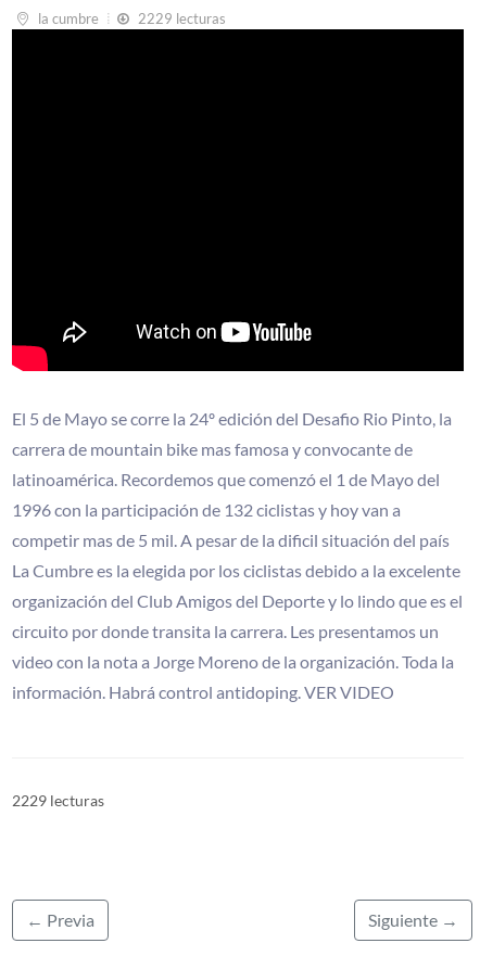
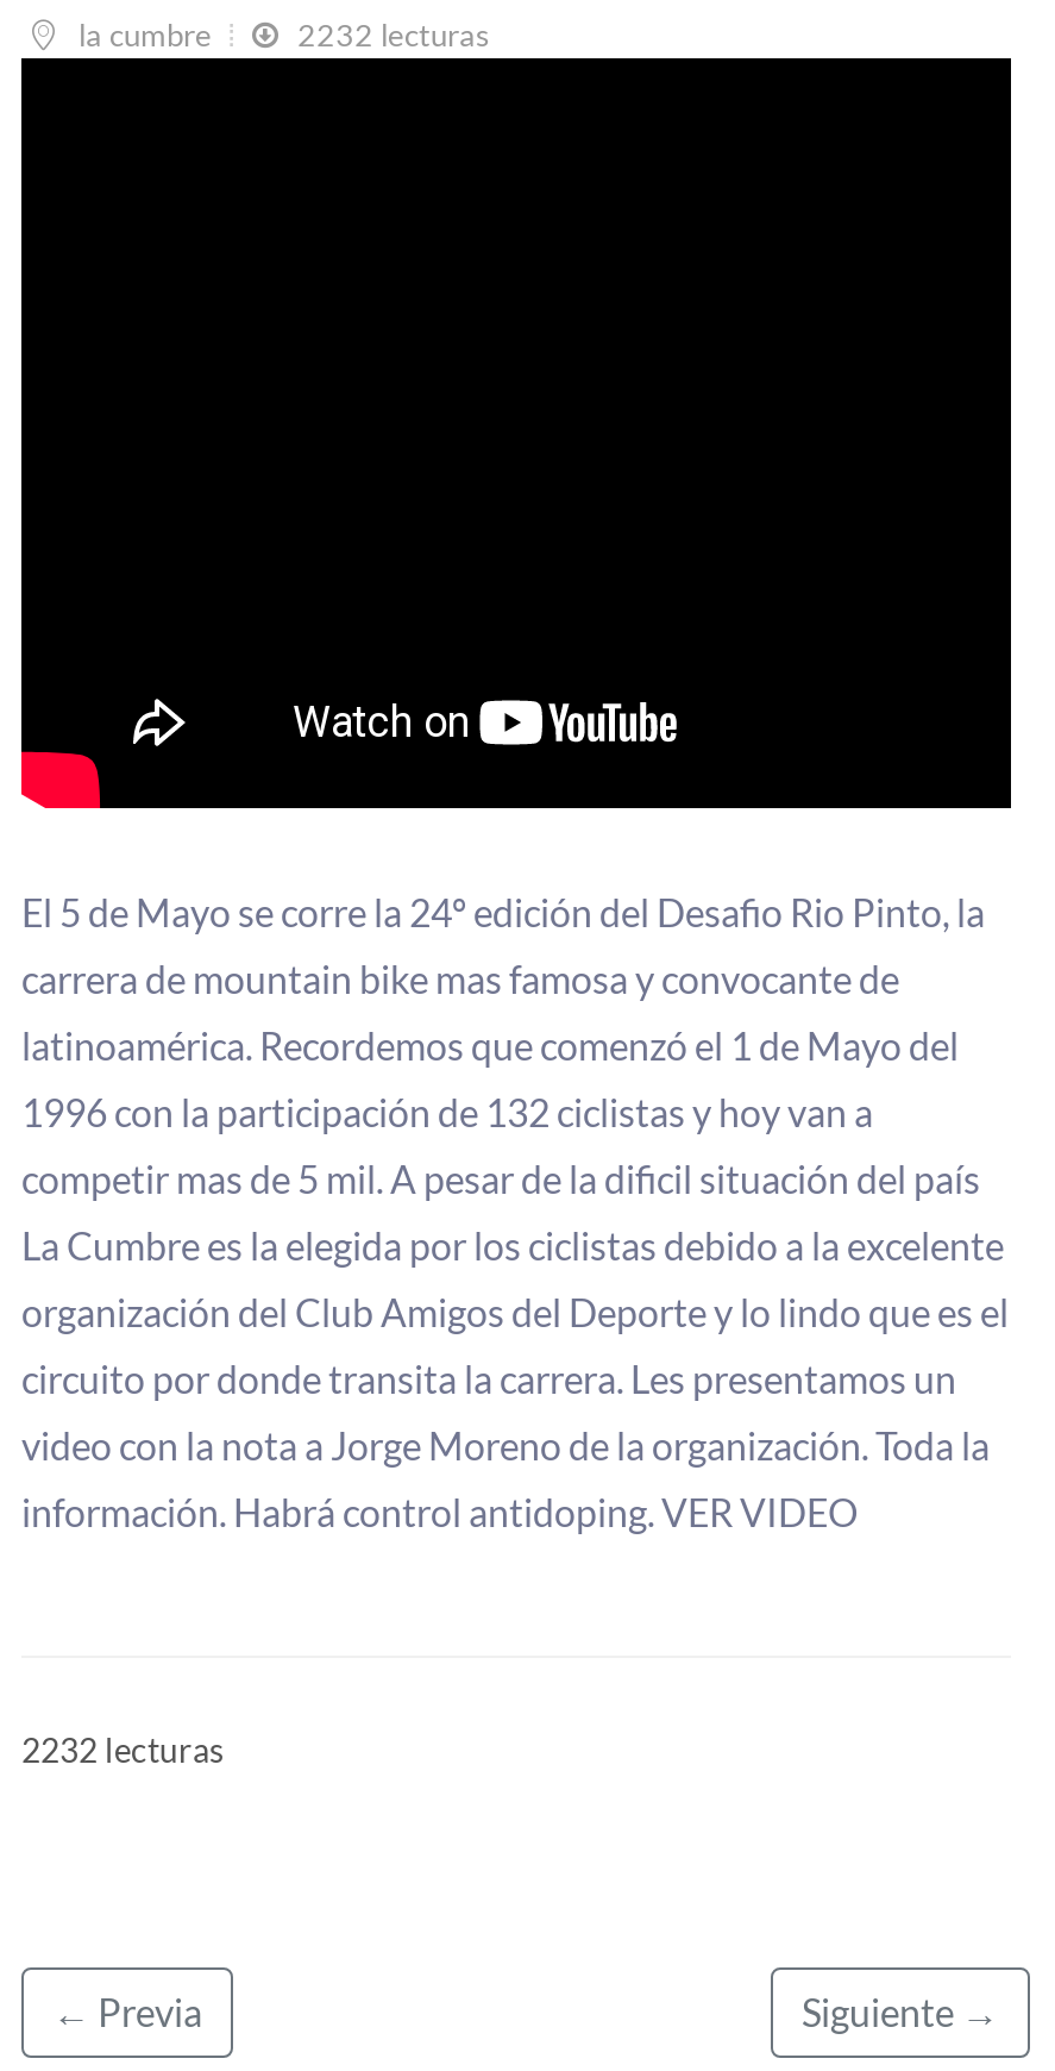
- 2229 lecturas
+ 2232 lecturas

- 2229 lecturas
+ 2232 lecturas
